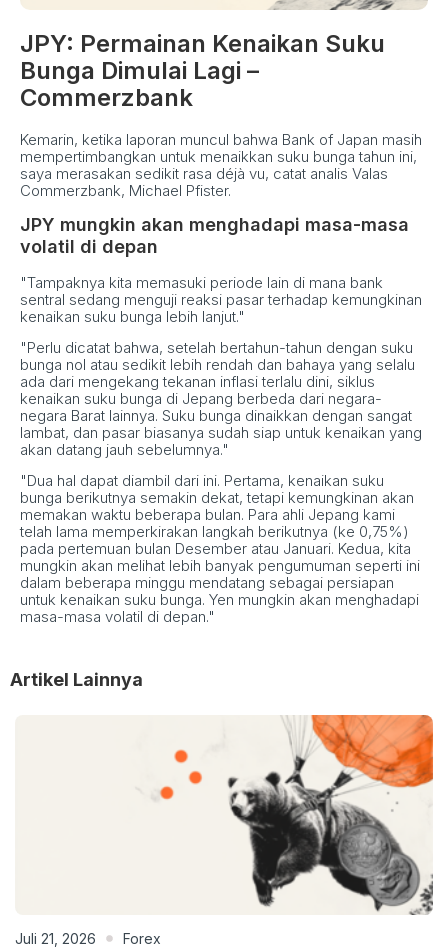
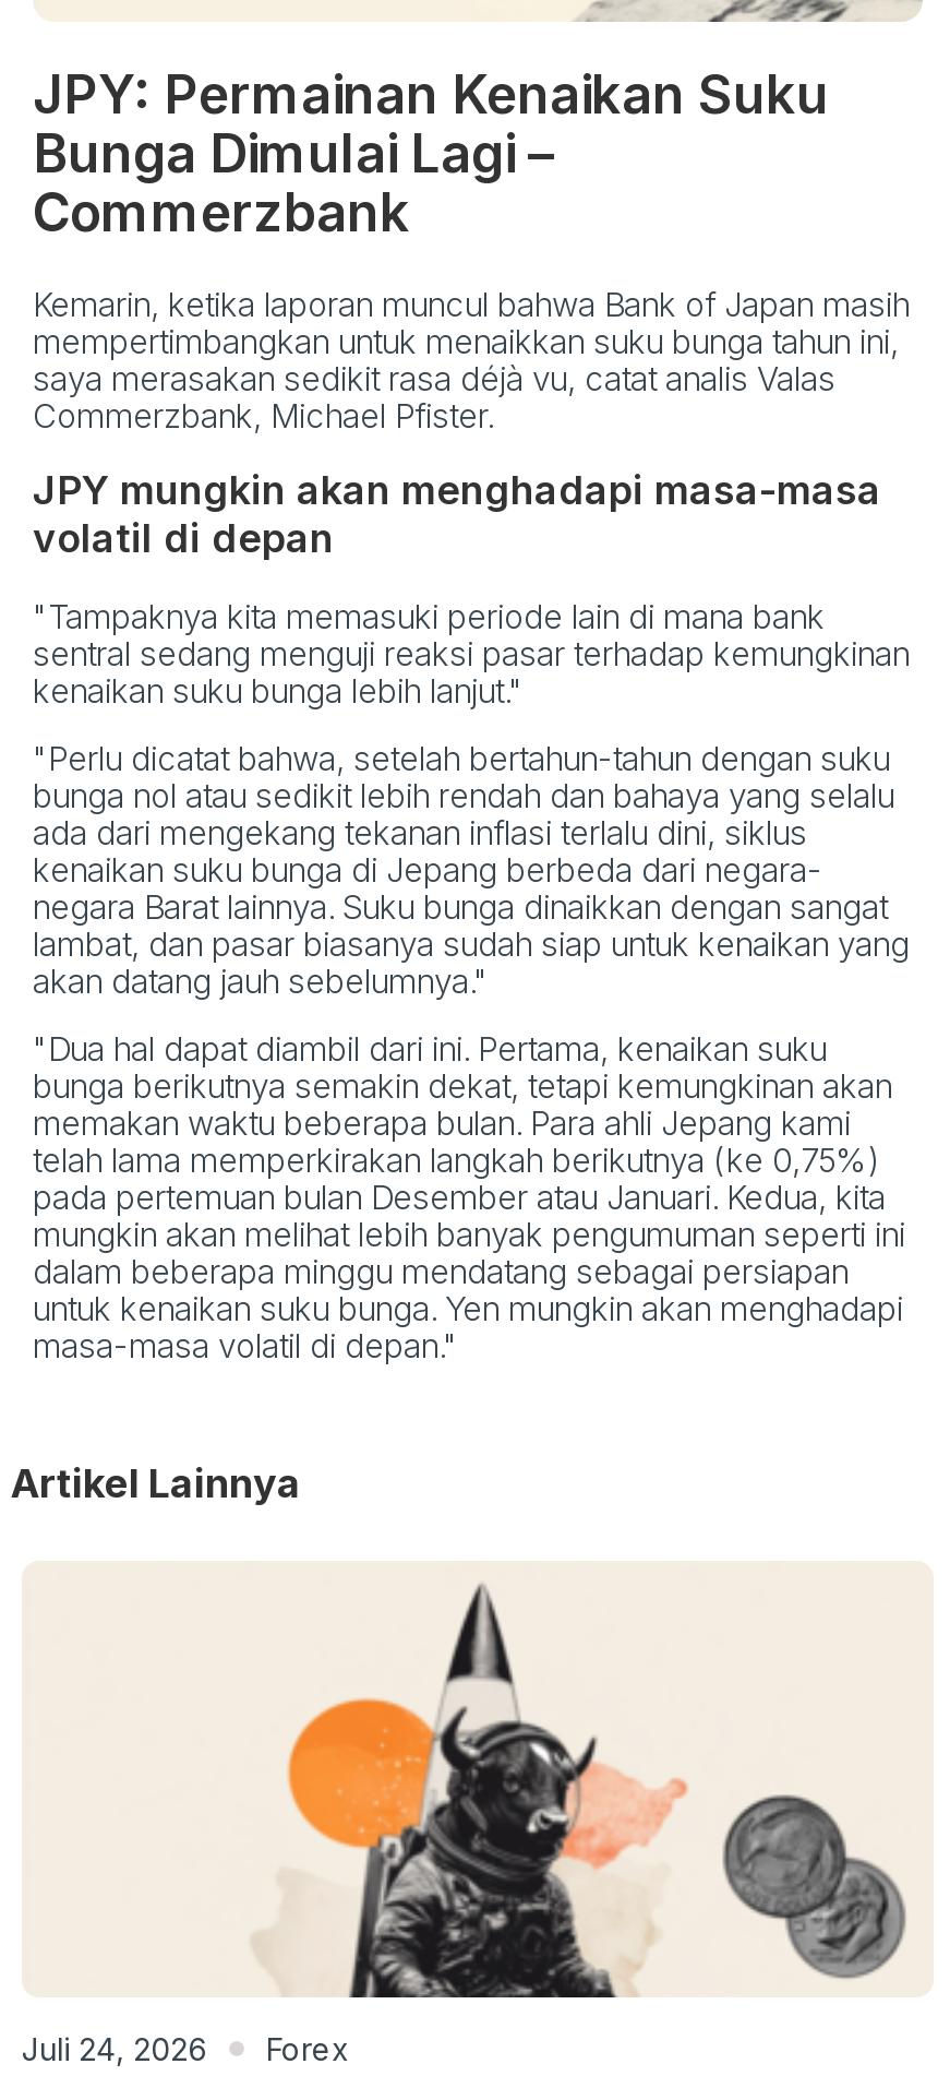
- [image]
- Juli 21, 2026 Forex
+ [image]
+ Juli 24, 2026 Forex
